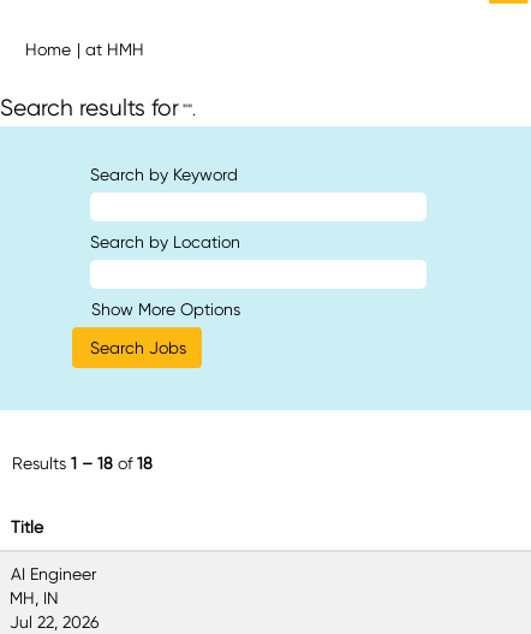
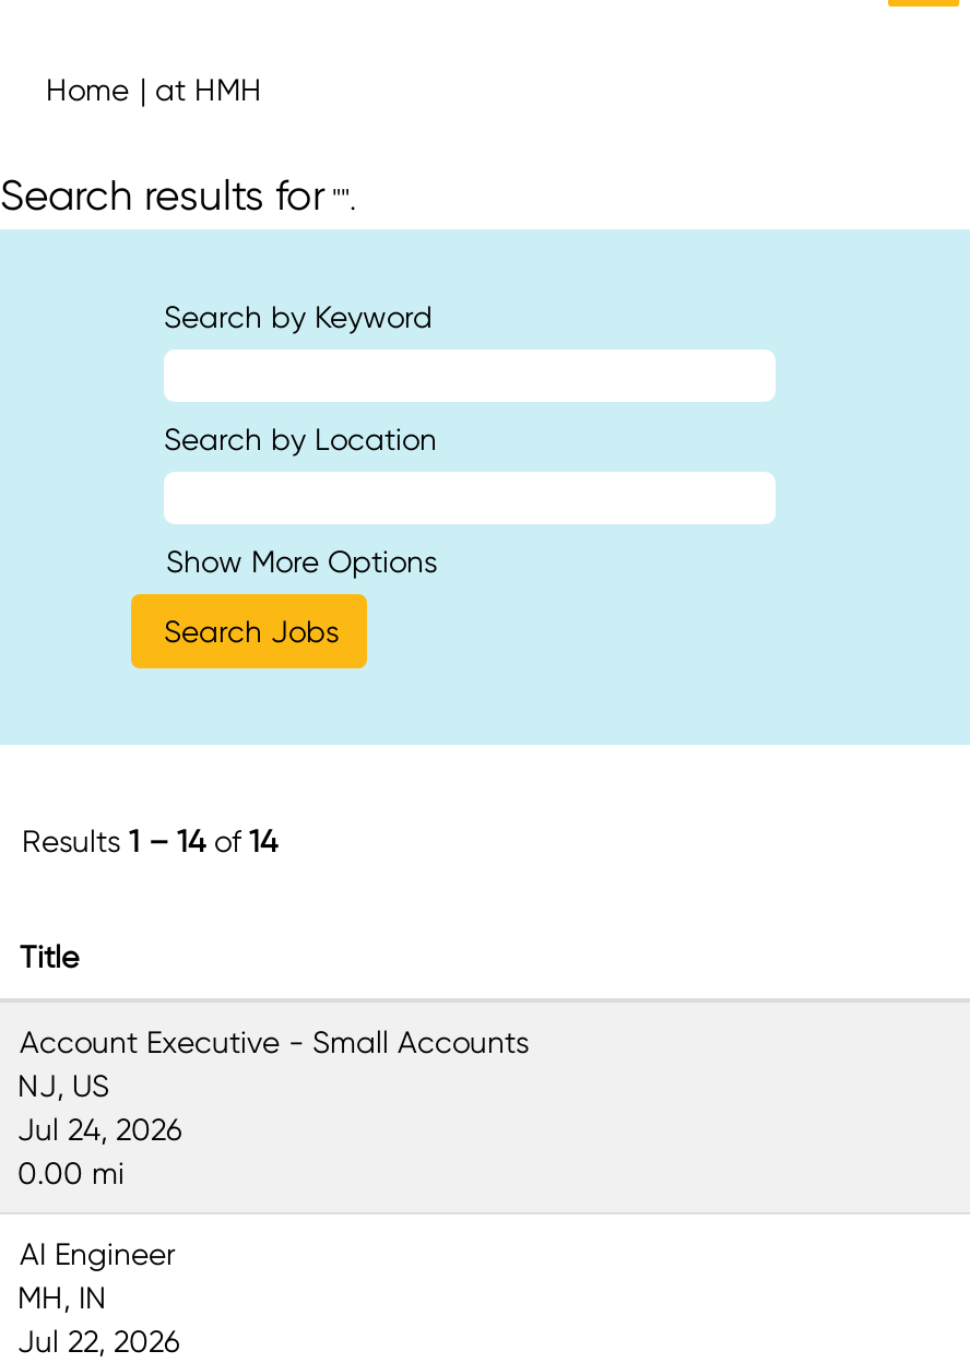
- Results 1 – 18 of 18
+ Results 1 – 14 of 14

+ Account Executive - Small Accounts
+ NJ, US
+ Jul 24, 2026
+ 0.00 mi
